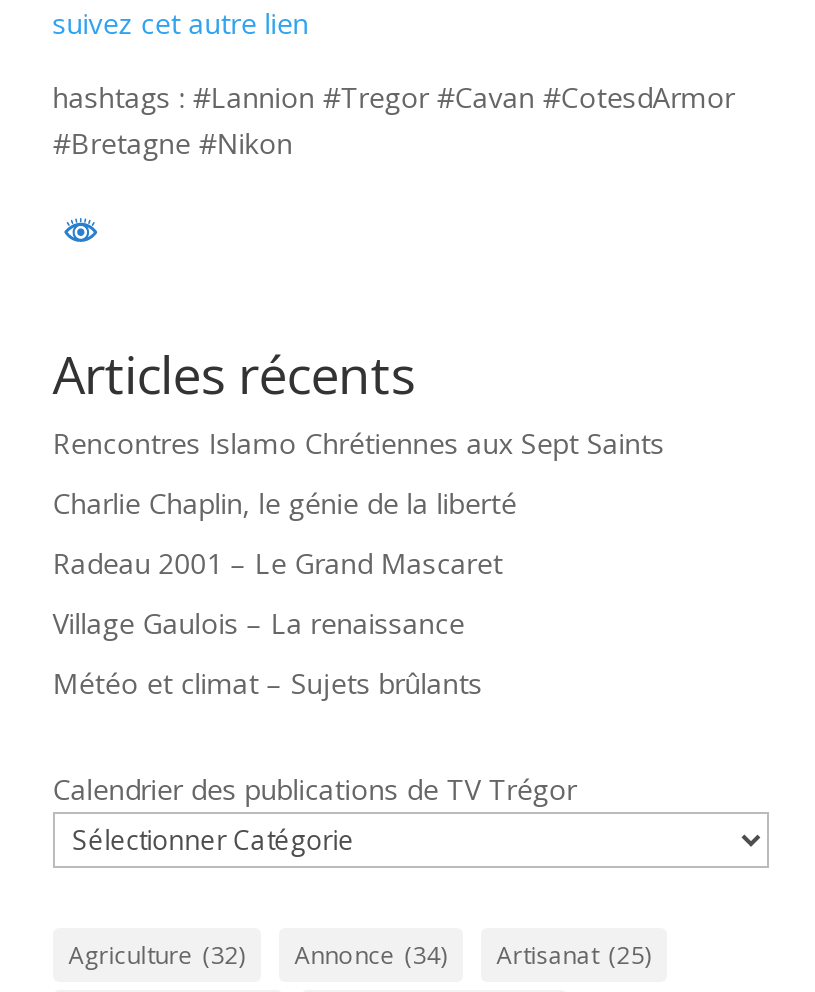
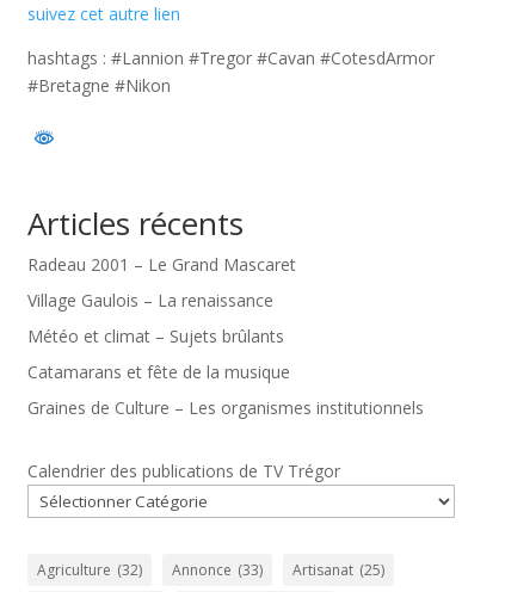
- Rencontres Islamo Chrétiennes aux Sept Saints
- Charlie Chaplin, le génie de la liberté

moved up: Radeau 2001 – Le Grand Mascaret | Village Gaulois – La renaissance | Météo et climat – Sujets brûlants

+ Catamarans et fête de la musique
+ Graines de Culture – Les organismes institutionnels

- Agriculture (32) Annonce (34) Artisanat (25)
+ Agriculture (32) Annonce (33) Artisanat (25)
